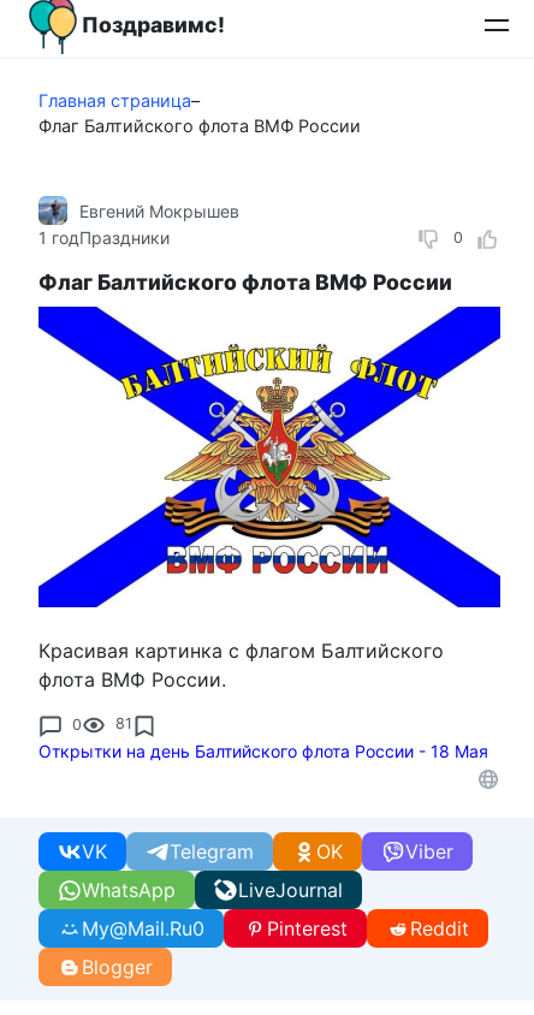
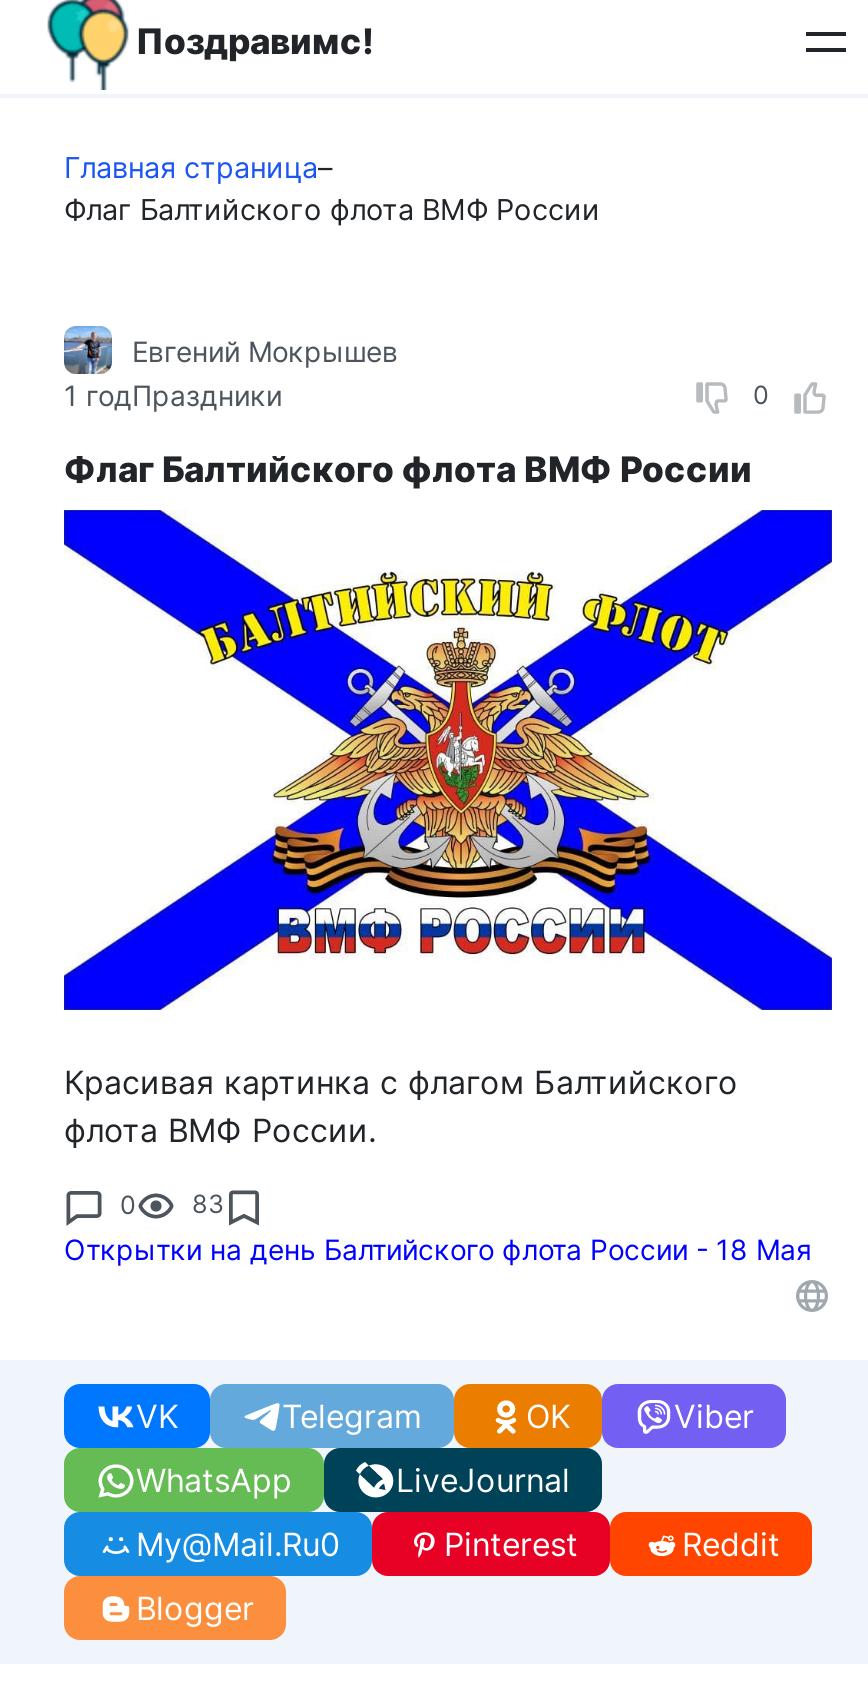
- 0 81
+ 0 83
